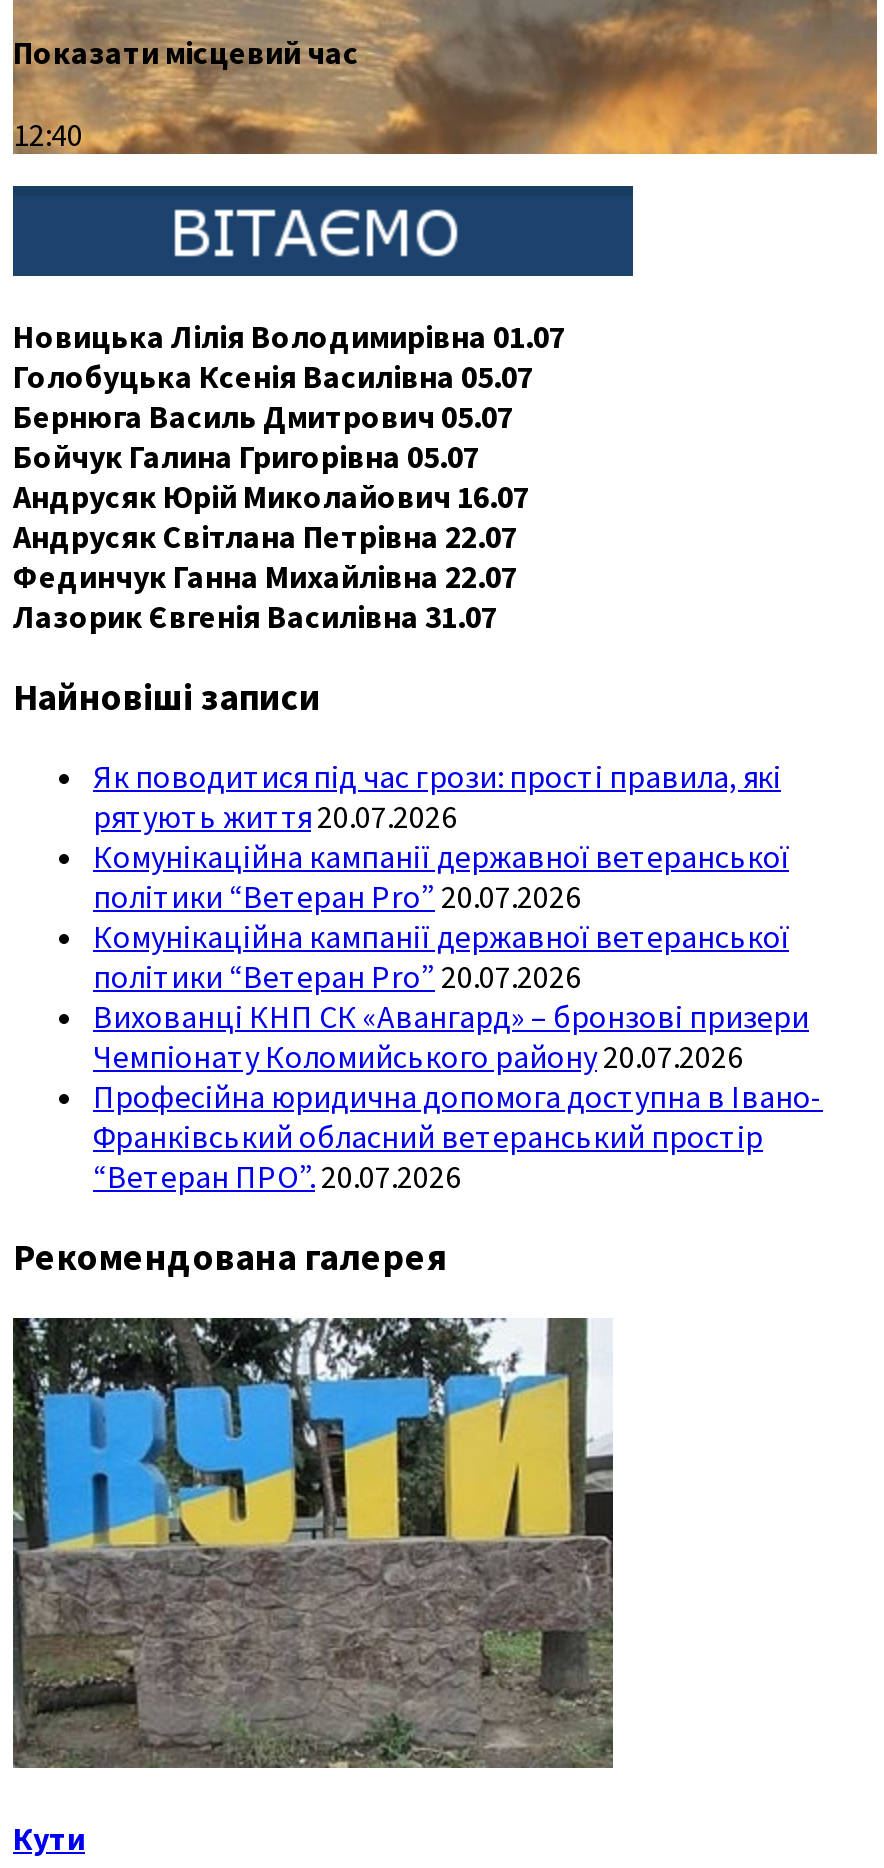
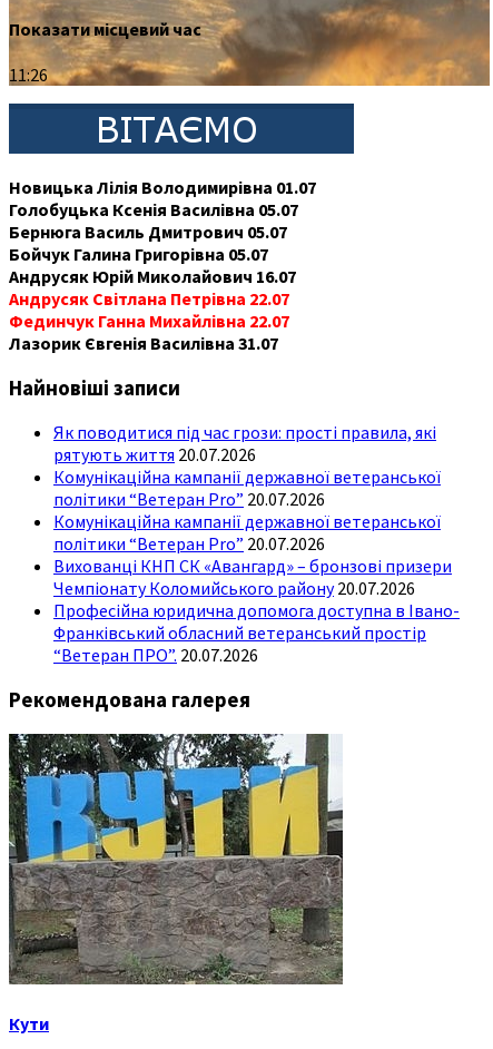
- 12:40
+ 11:26
